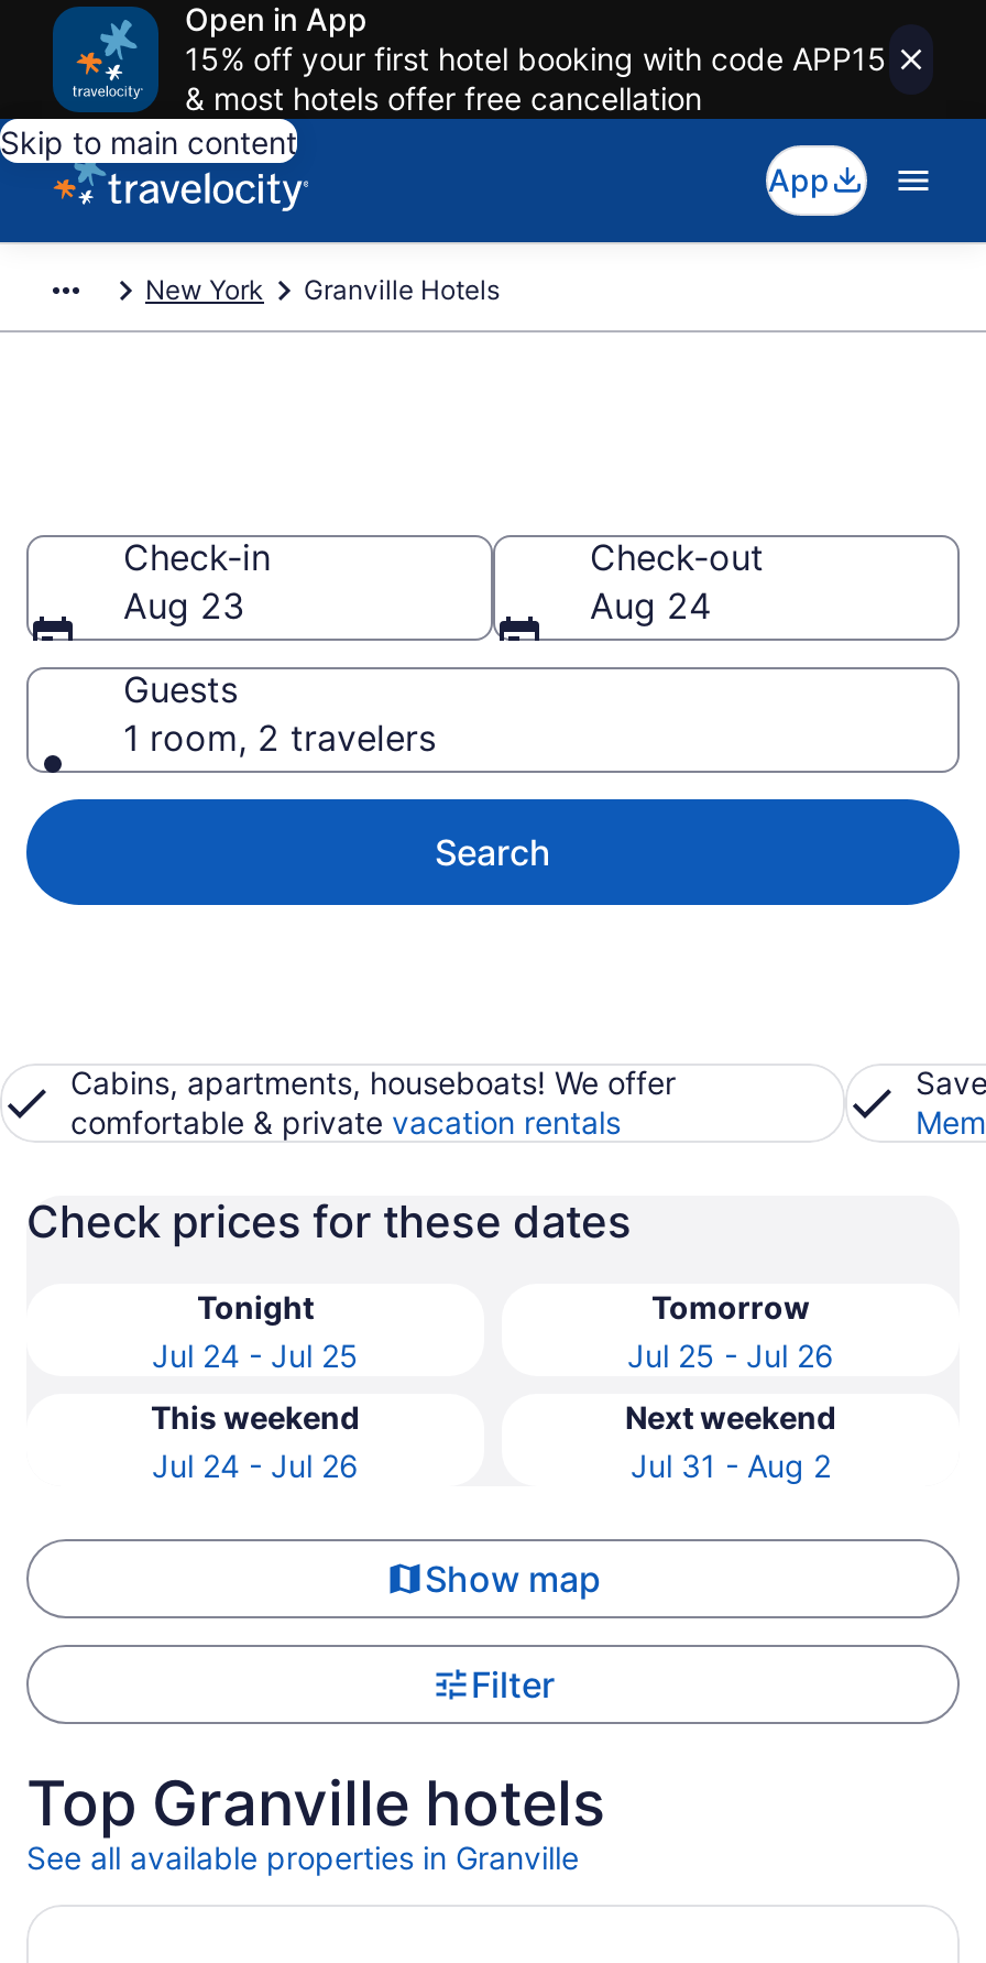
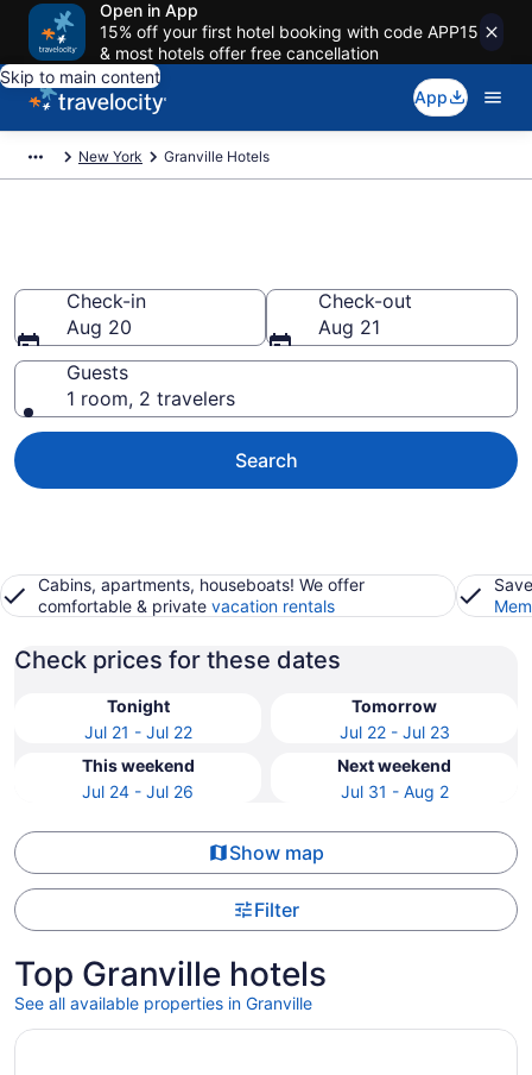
- Aug 23
+ Aug 20

- Aug 24
+ Aug 21

- Jul 24 - Jul 25
+ Jul 21 - Jul 22

- Jul 25 - Jul 26
+ Jul 22 - Jul 23
